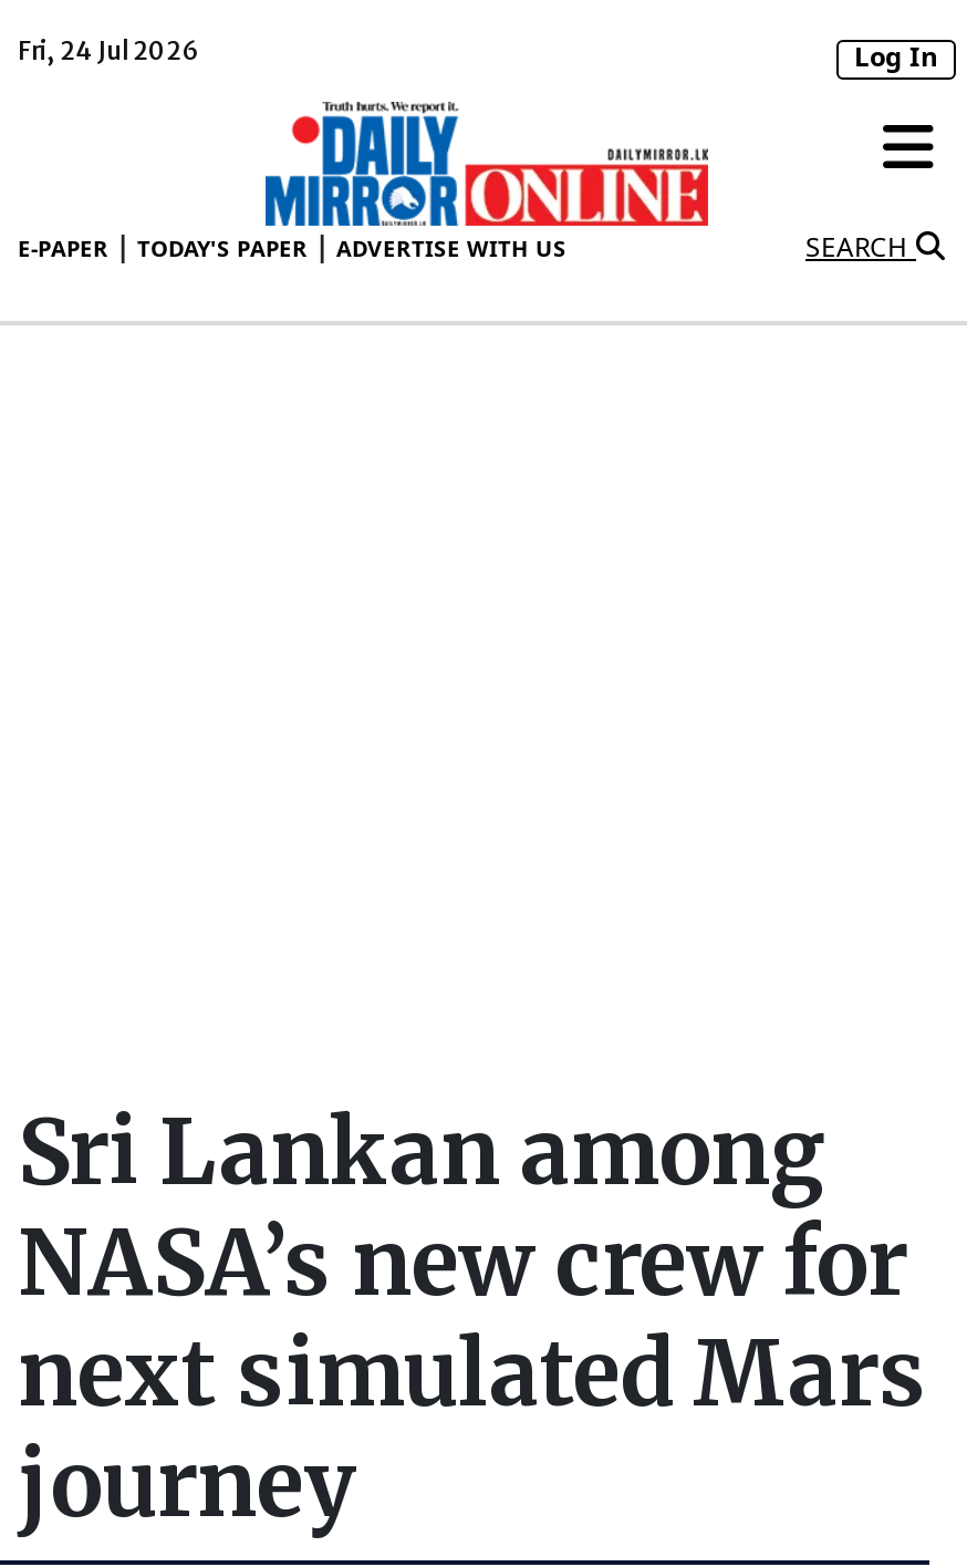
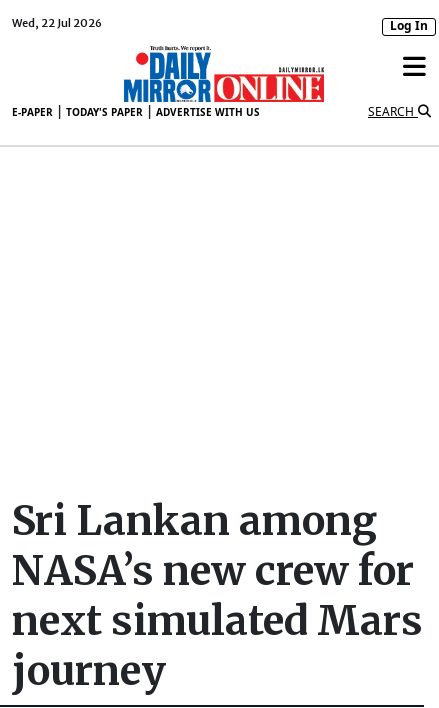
- Fri, 24 Jul 2026
+ Wed, 22 Jul 2026
